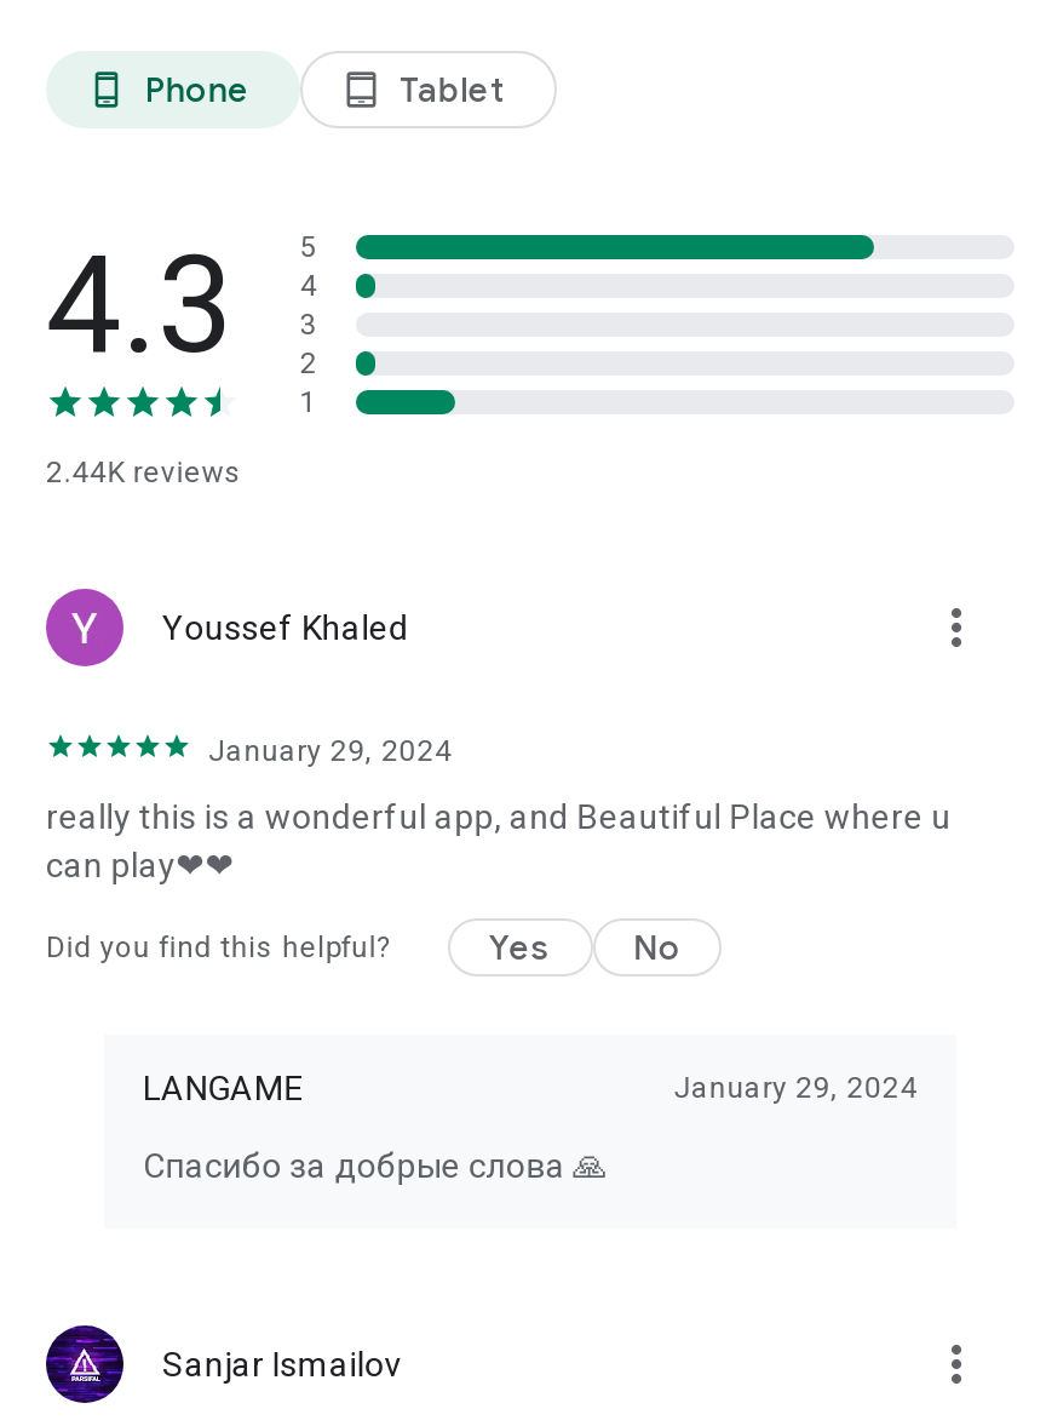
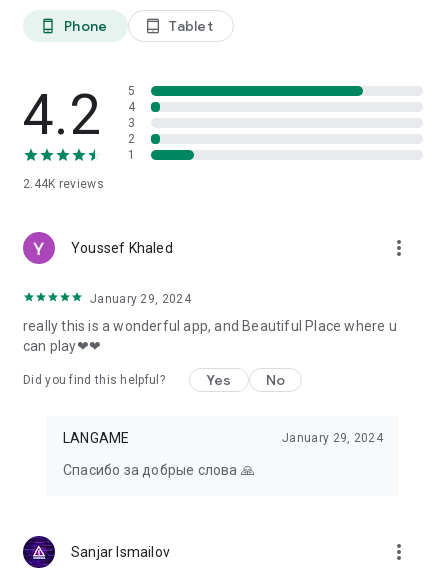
- 4.3 5 4 3 2
+ 4.2 5 4 3 2
